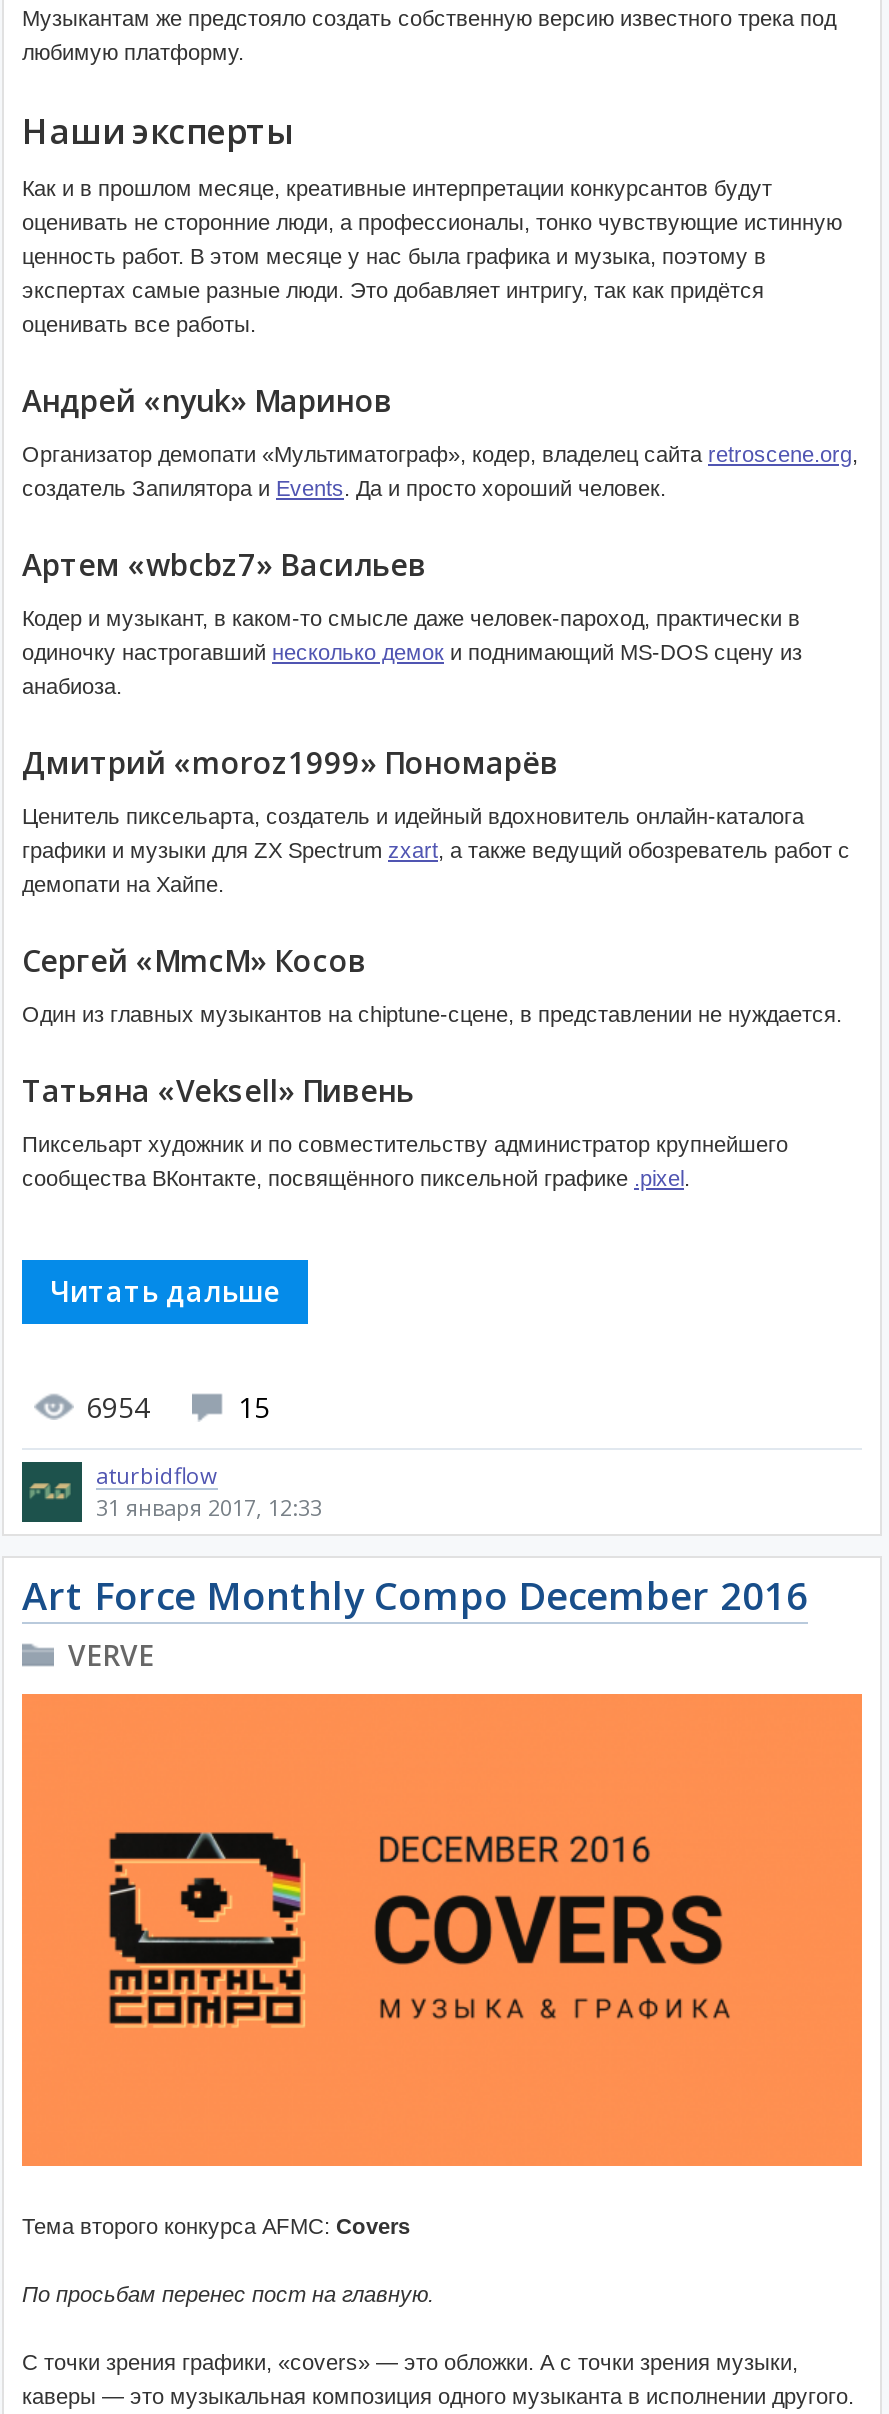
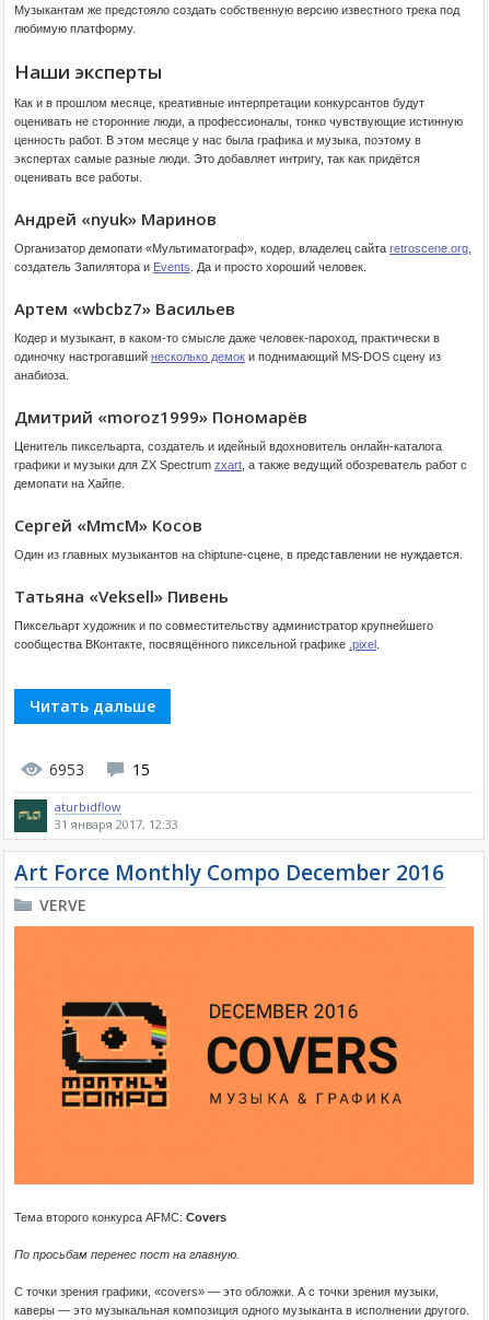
- 6954
+ 6953
